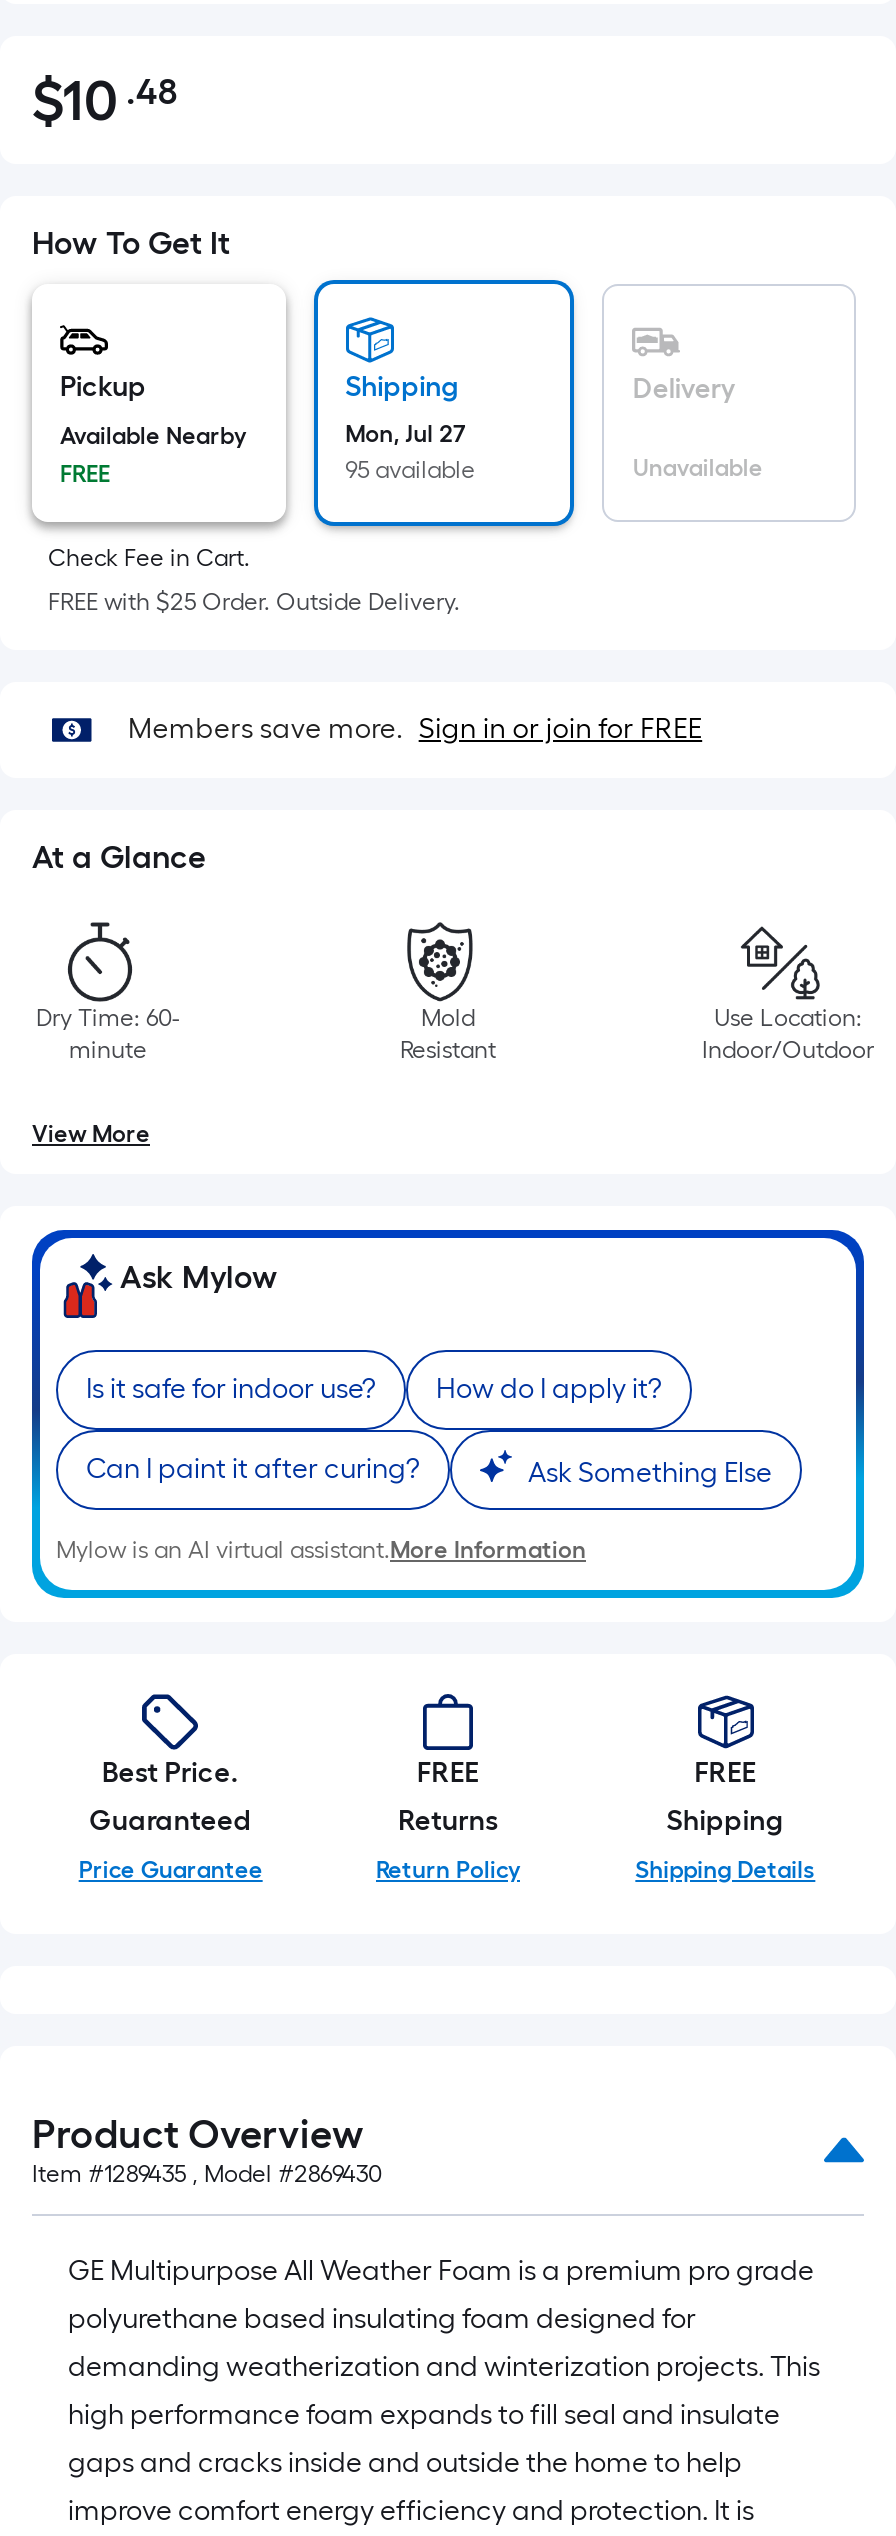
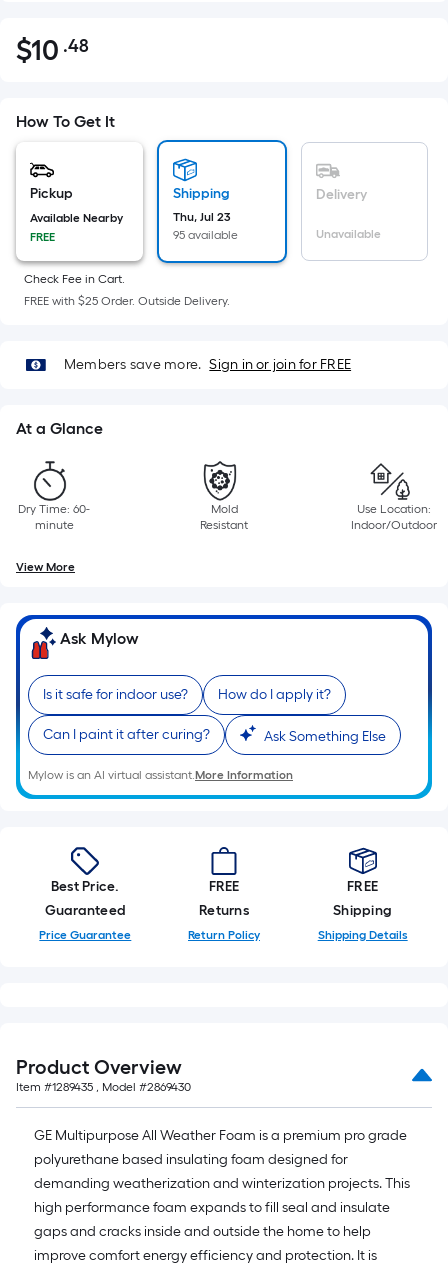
- Mon, Jul 27
+ Thu, Jul 23
